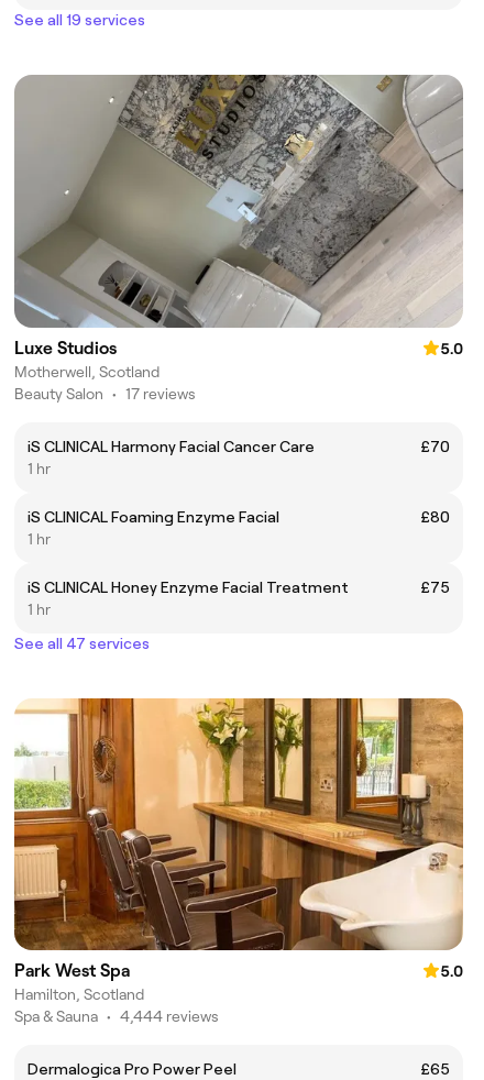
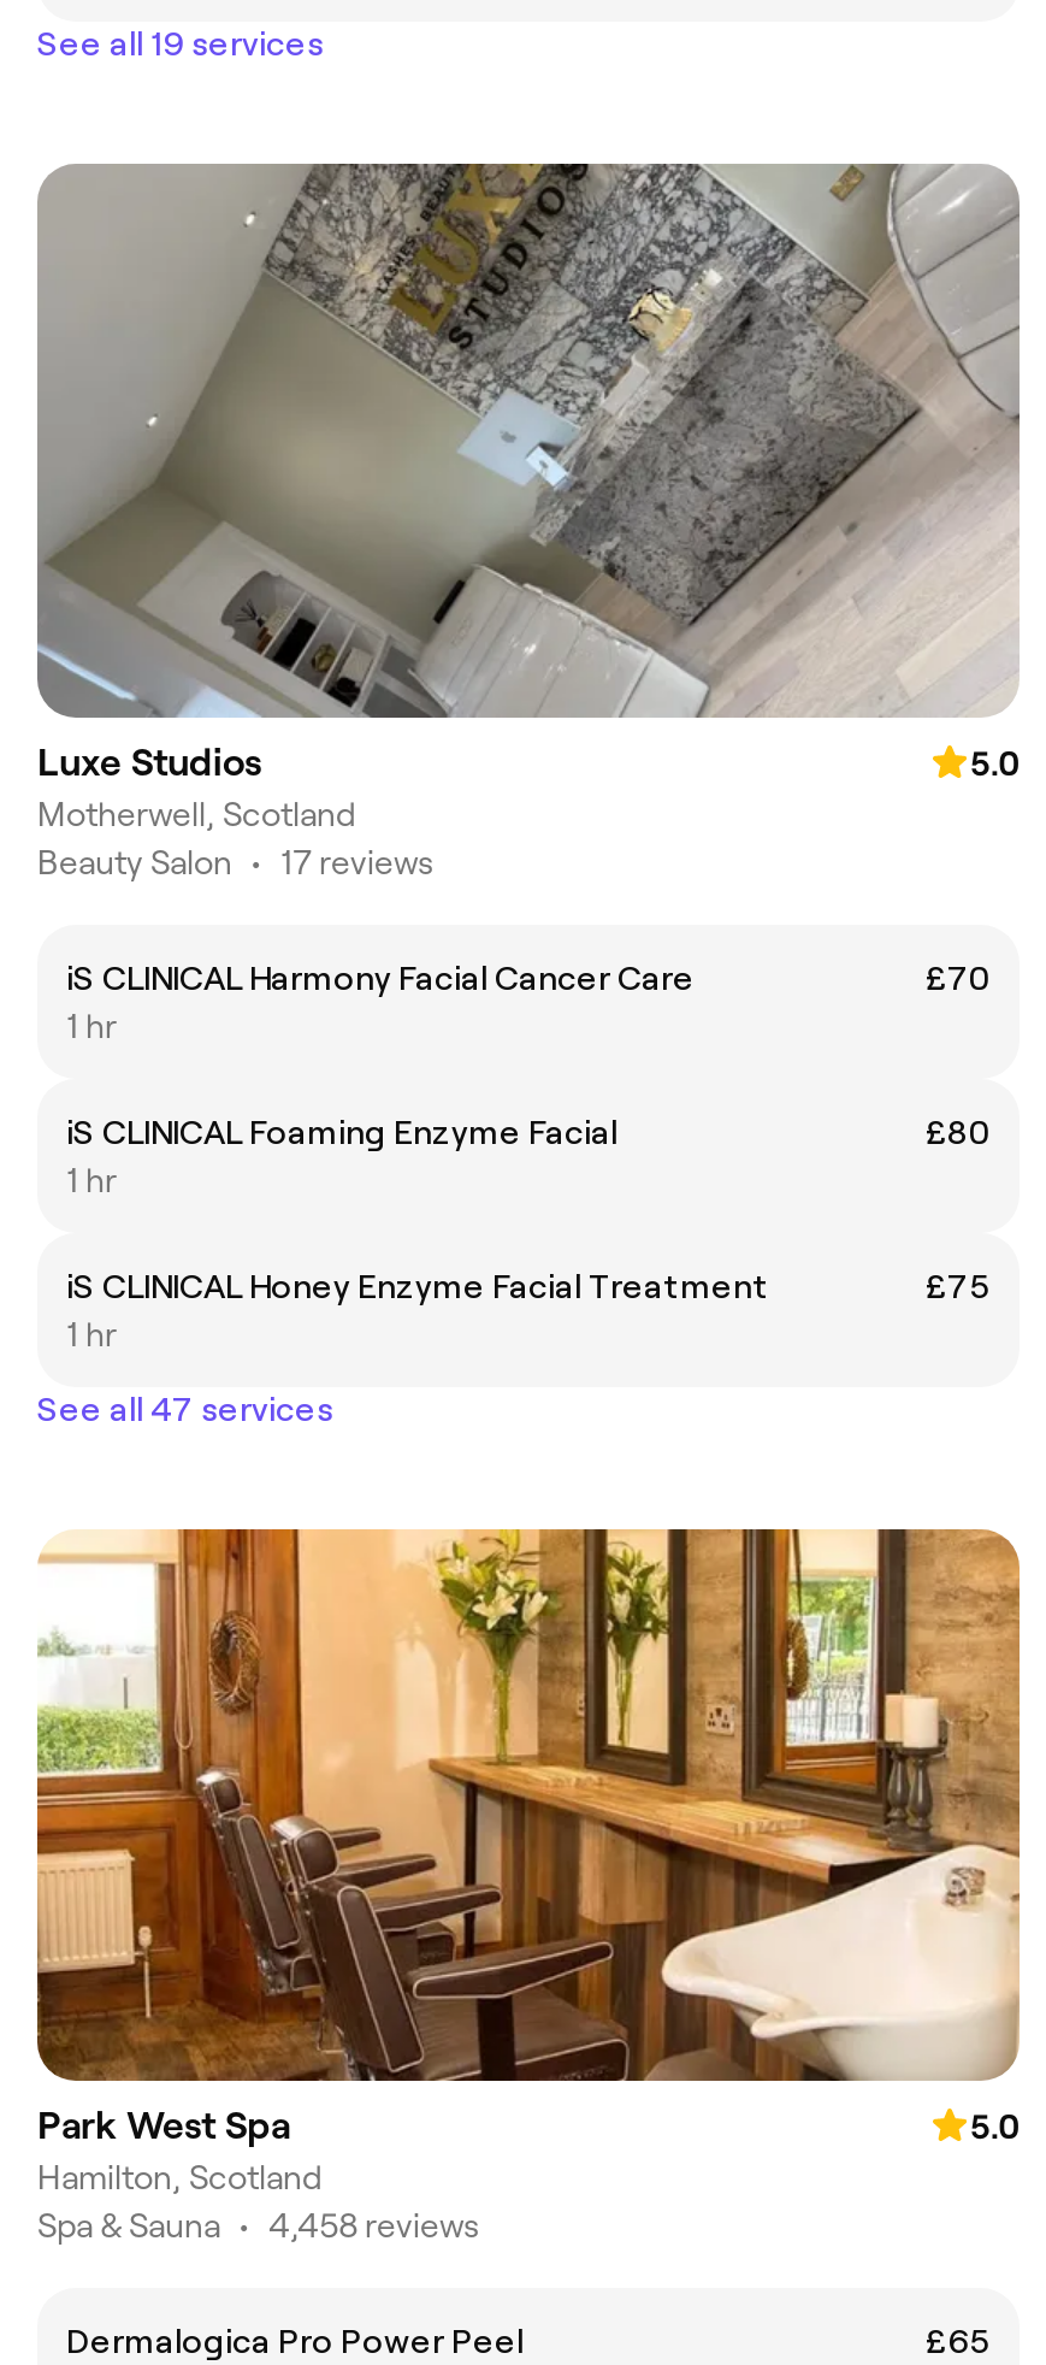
- Spa & Sauna • 4,444 reviews
+ Spa & Sauna • 4,458 reviews
